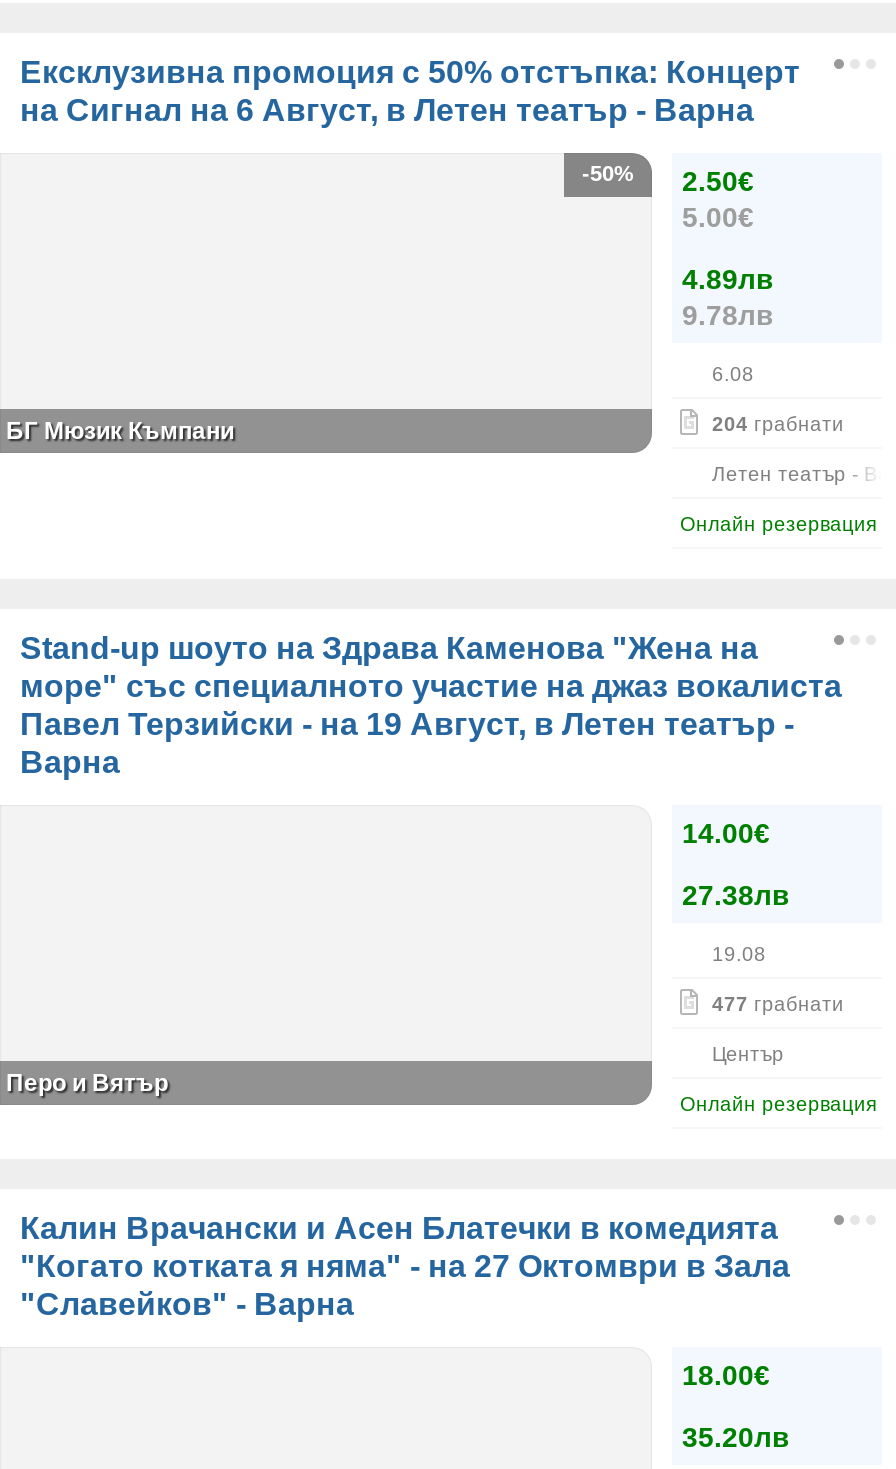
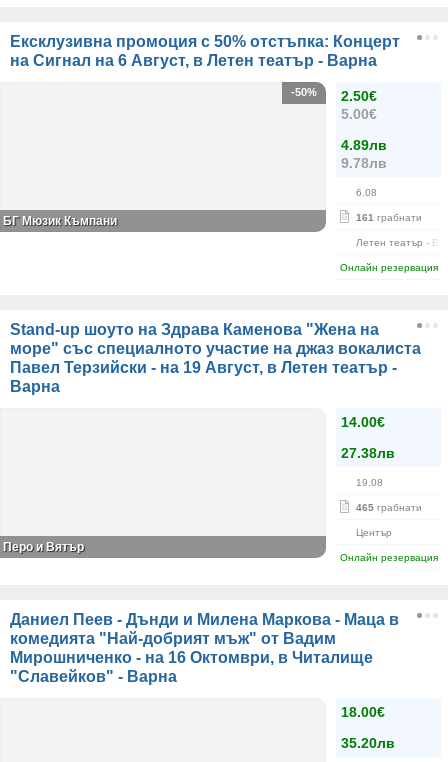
- 204 грабнати
+ 161 грабнати

- 477 грабнати
+ 465 грабнати

- Калин Врачански и Асен Блатечки в комедията
- "Когато котката я няма" - на 27 Октомври в Зала
+ Даниел Пеев - Дънди и Милена Маркова - Маца в
+ комедията "Най-добрият мъж" от Вадим
+ Мирошниченко - на 16 Октомври, в Читалище
